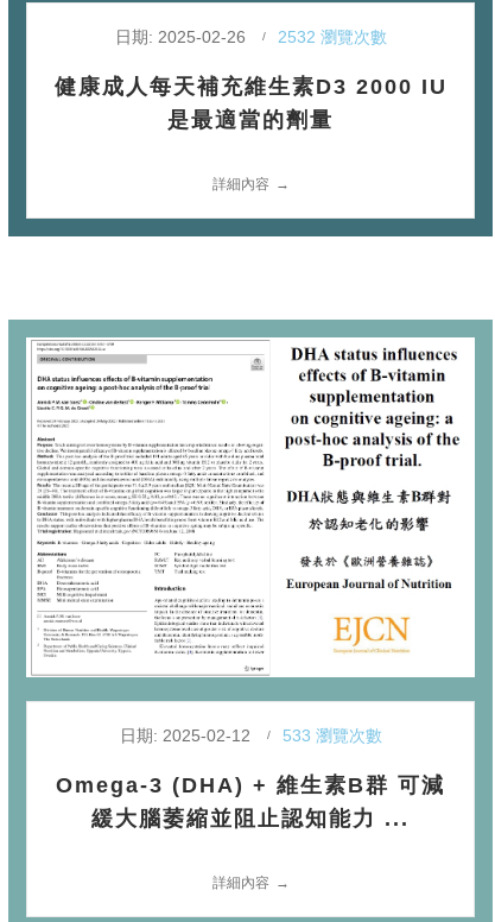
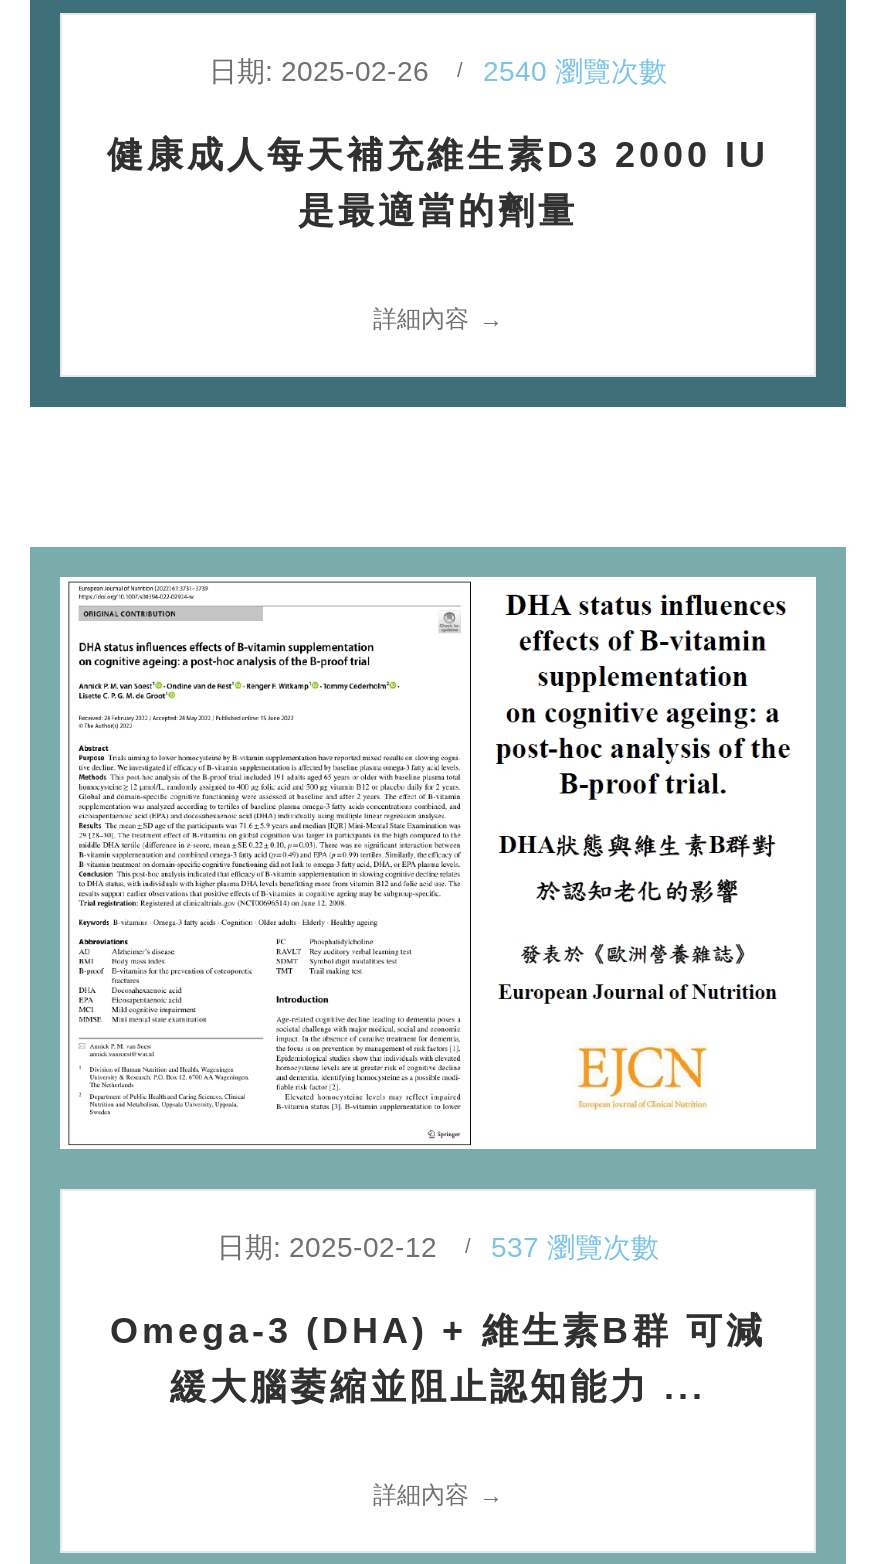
- 日期: 2025-02-26 2532 瀏覽次數
+ 日期: 2025-02-26 2540 瀏覽次數

- 日期: 2025-02-12 533 瀏覽次數
+ 日期: 2025-02-12 537 瀏覽次數
